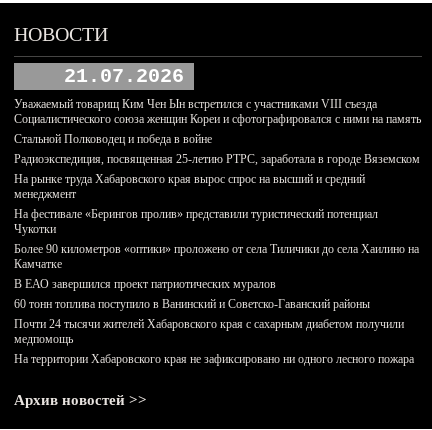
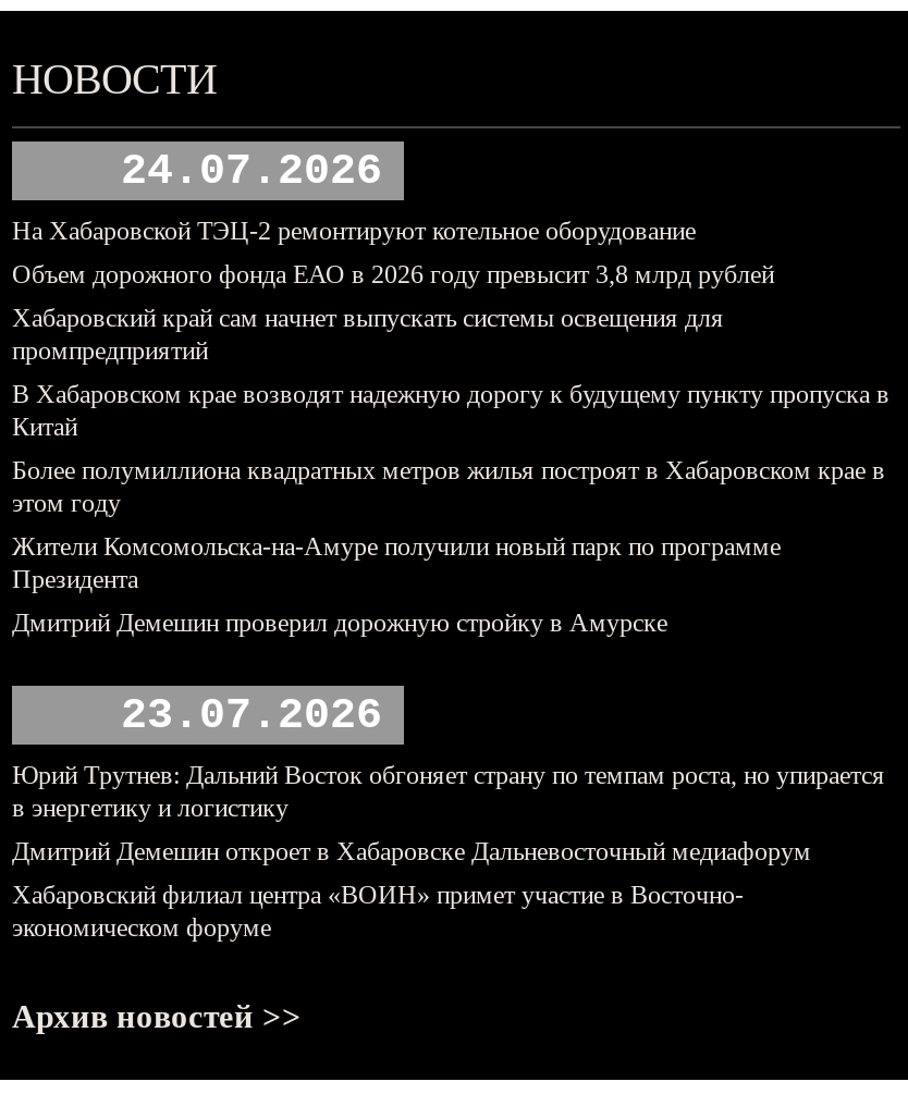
- 21.07.2026
- Уважаемый товарищ Ким Чен Ын встретился с участниками VIII съезда
- Социалистического союза женщин Кореи и сфотографировался с ними на память
- Стальной Полководец и победа в войне
- Радиоэкспедиция, посвященная 25-летию РТРС, заработала в городе Вяземском
- На рынке труда Хабаровского края вырос спрос на высший и средний
- менеджмент
- На фестивале «Берингов пролив» представили туристический потенциал
- Чукотки
- Более 90 километров «оптики» проложено от села Тиличики до села Хаилино на
- Камчатке
- В ЕАО завершился проект патриотических муралов
- 60 тонн топлива поступило в Ванинский и Советско-Гаванский районы
- Почти 24 тысячи жителей Хабаровского края с сахарным диабетом получили
- медпомощь
- На территории Хабаровского края не зафиксировано ни одного лесного пожара
+ 24.07.2026
+ На Хабаровской ТЭЦ-2 ремонтируют котельное оборудование
+ Объем дорожного фонда ЕАО в 2026 году превысит 3,8 млрд рублей
+ Хабаровский край сам начнет выпускать системы освещения для
+ промпредприятий
+ В Хабаровском крае возводят надежную дорогу к будущему пункту пропуска в
+ Китай
+ Более полумиллиона квадратных метров жилья построят в Хабаровском крае в
+ этом году
+ Жители Комсомольска-на-Амуре получили новый парк по программе
+ Президента
+ Дмитрий Демешин проверил дорожную стройку в Амурске
+ 23.07.2026
+ Юрий Трутнев: Дальний Восток обгоняет страну по темпам роста, но упирается
+ в энергетику и логистику
+ Дмитрий Демешин откроет в Хабаровске Дальневосточный медиафорум
+ Хабаровский филиал центра «ВОИН» примет участие в Восточно-
+ экономическом форуме
